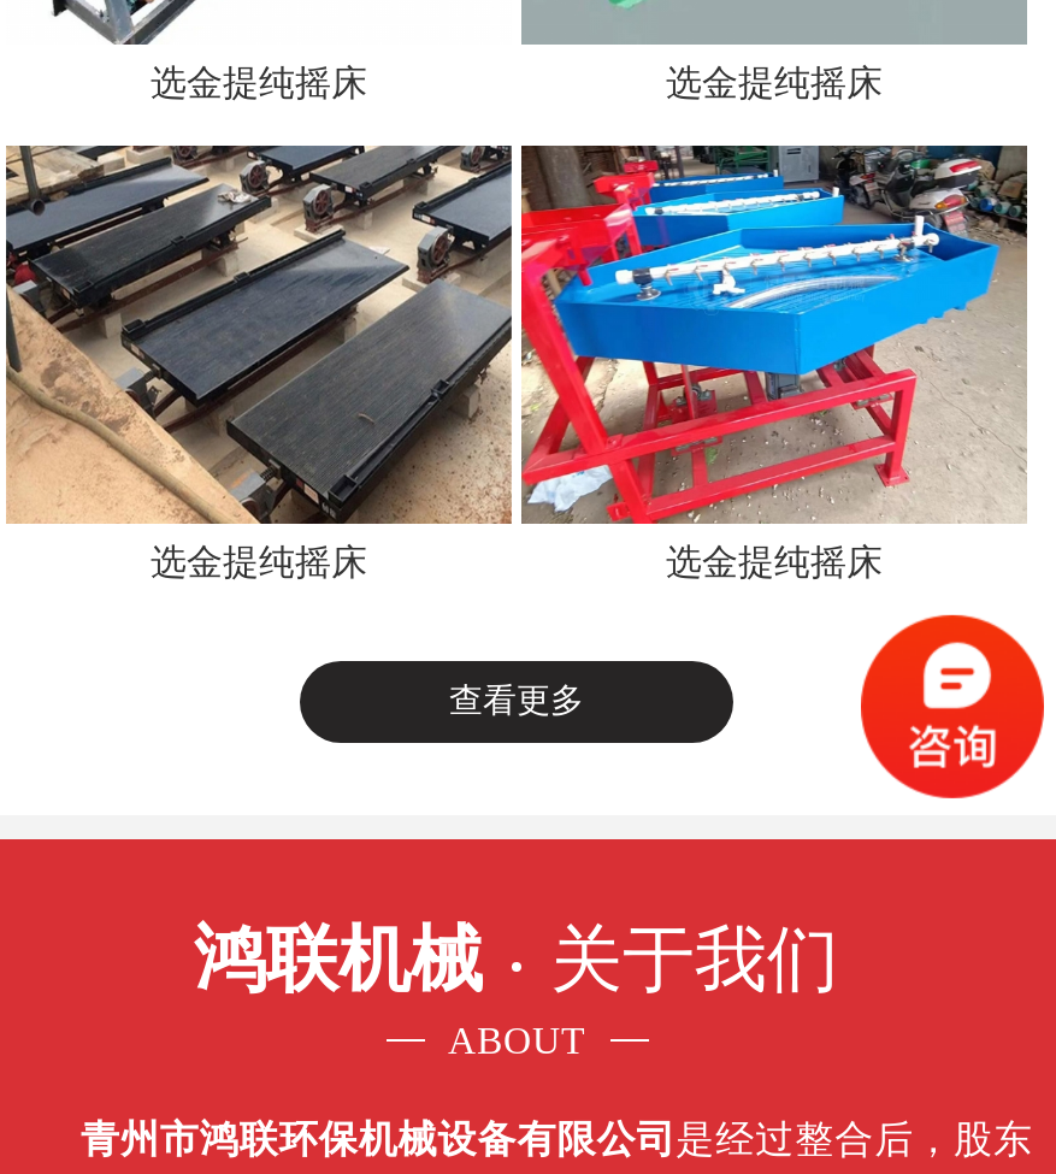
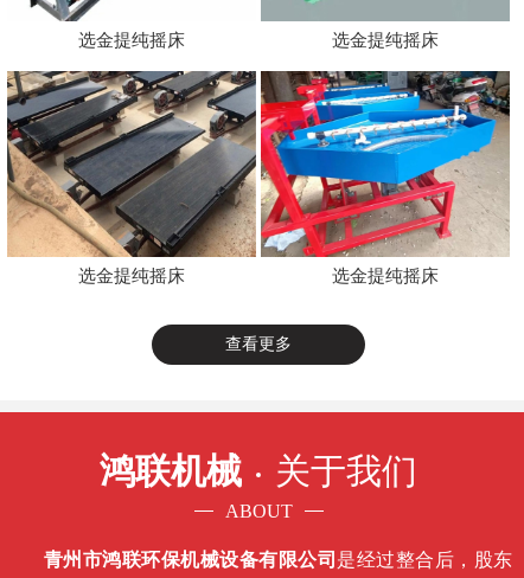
- [image]
